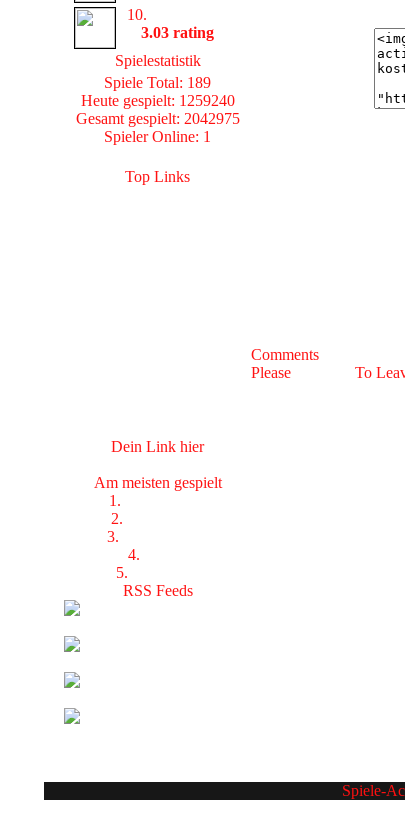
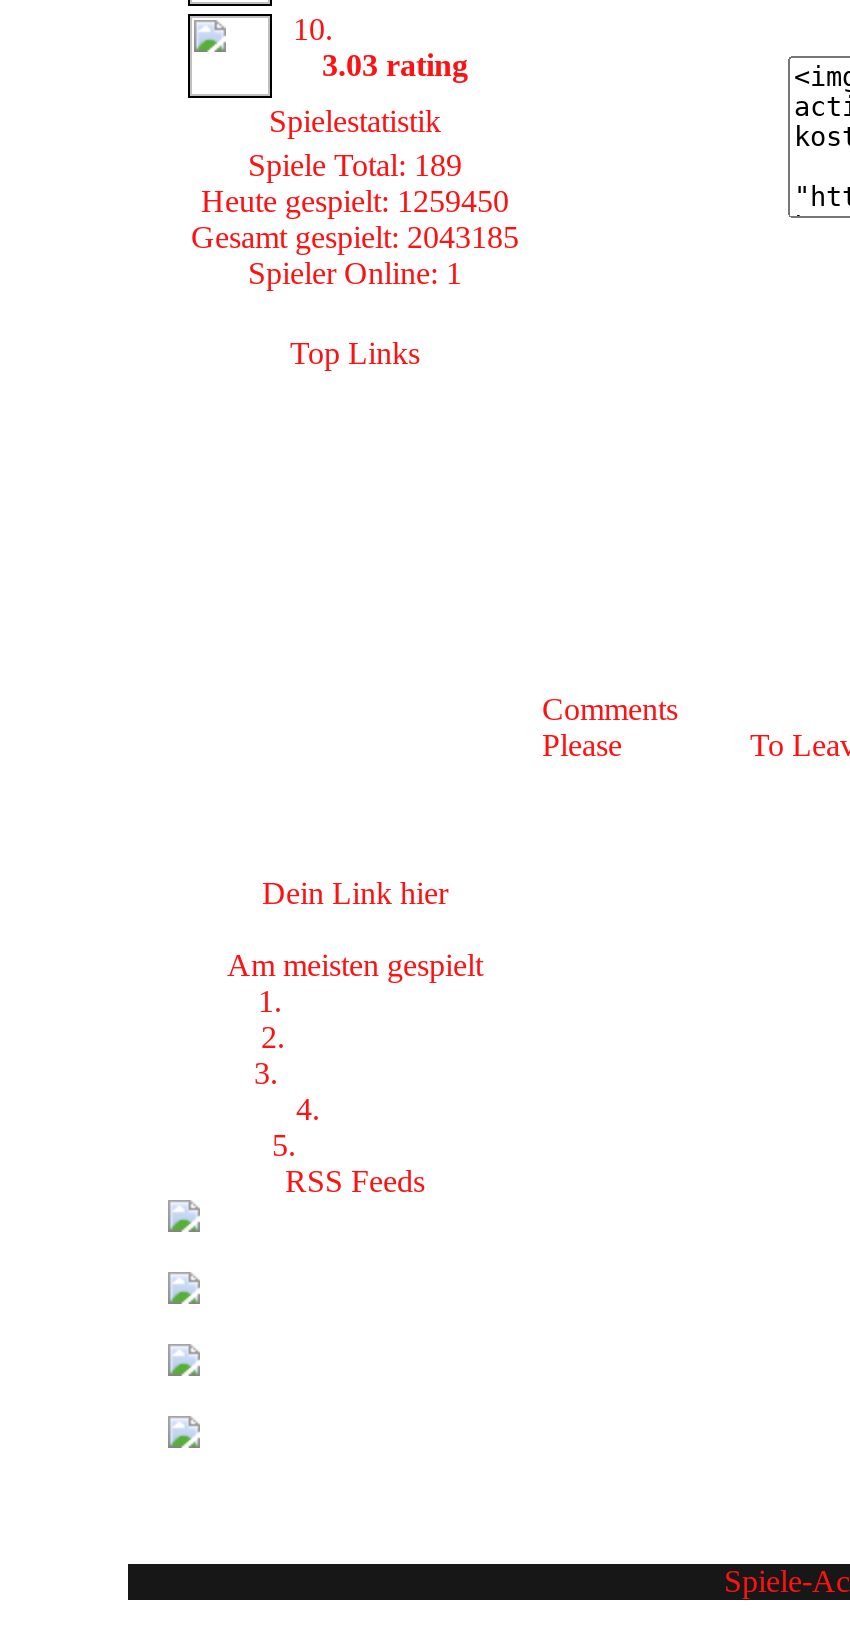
- Heute gespielt: 1259240
+ Heute gespielt: 1259450

- Gesamt gespielt: 2042975
+ Gesamt gespielt: 2043185
